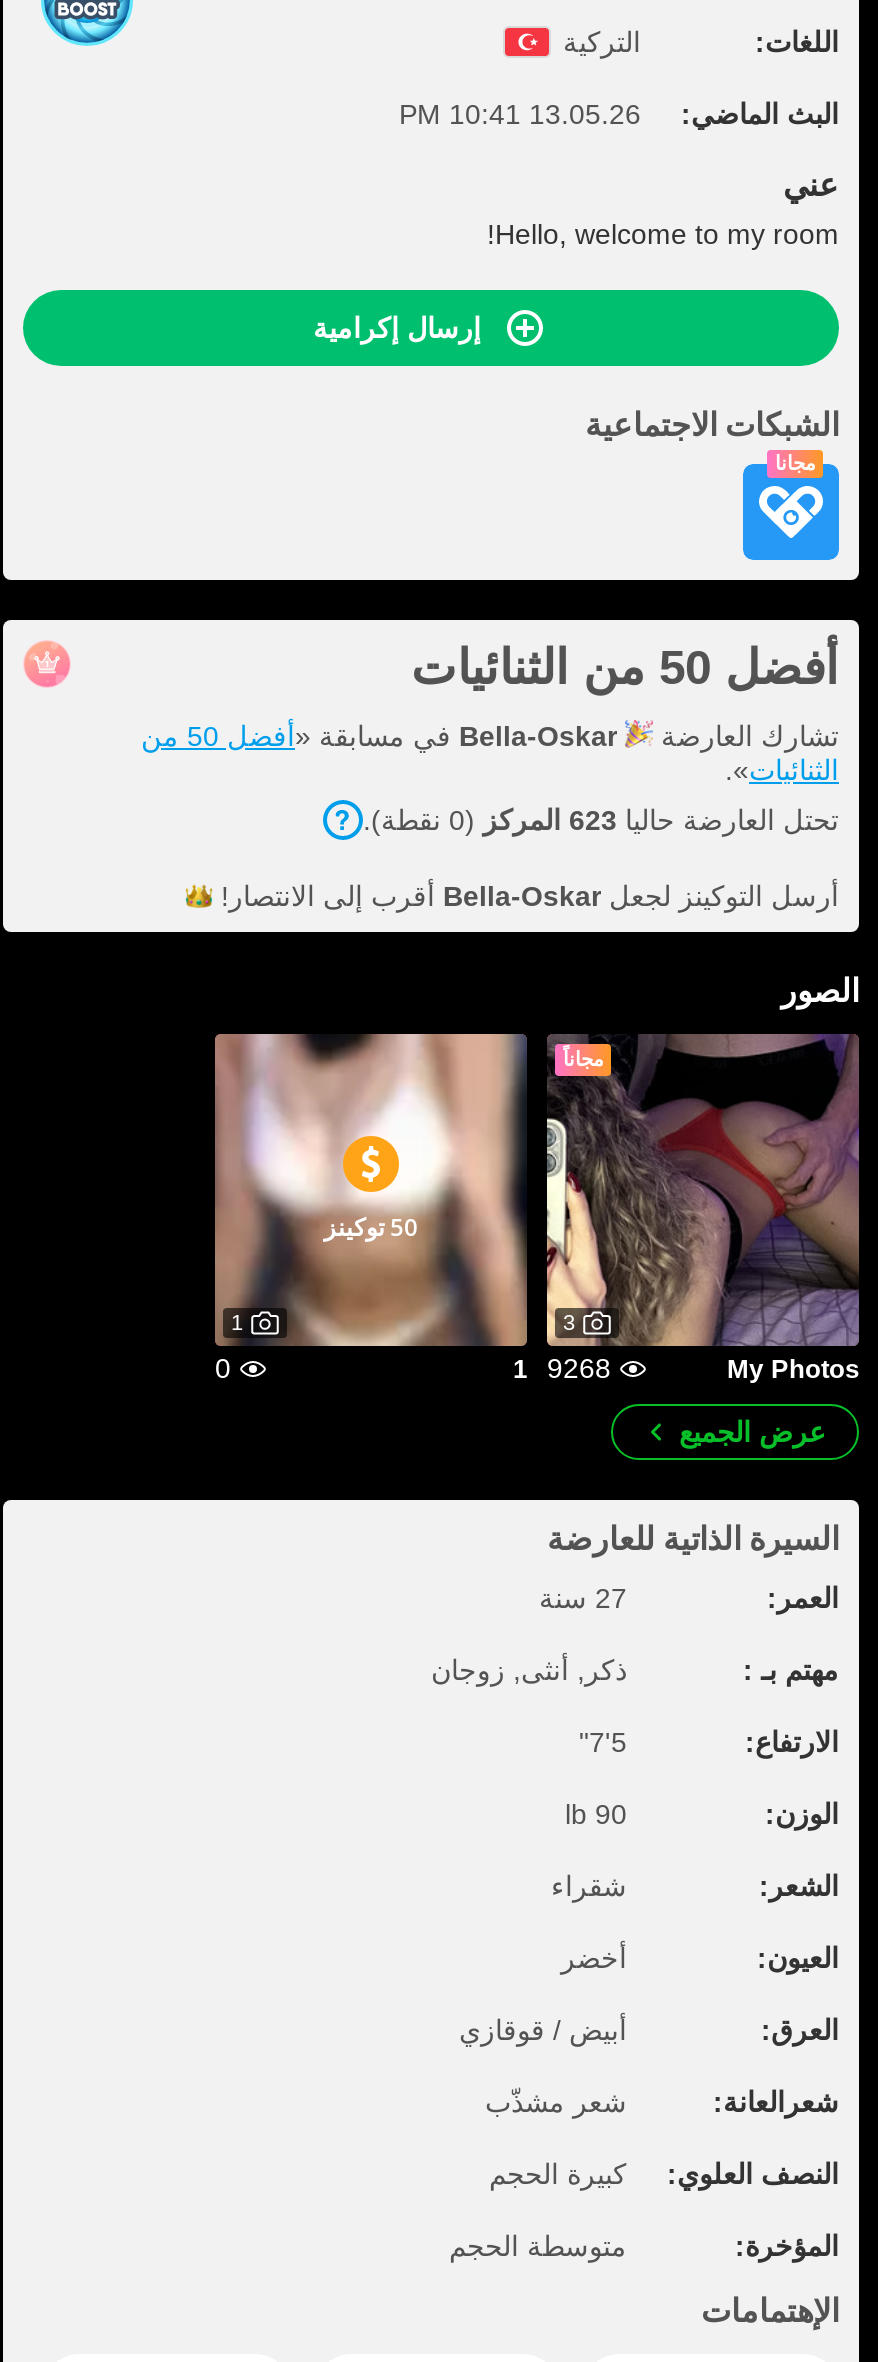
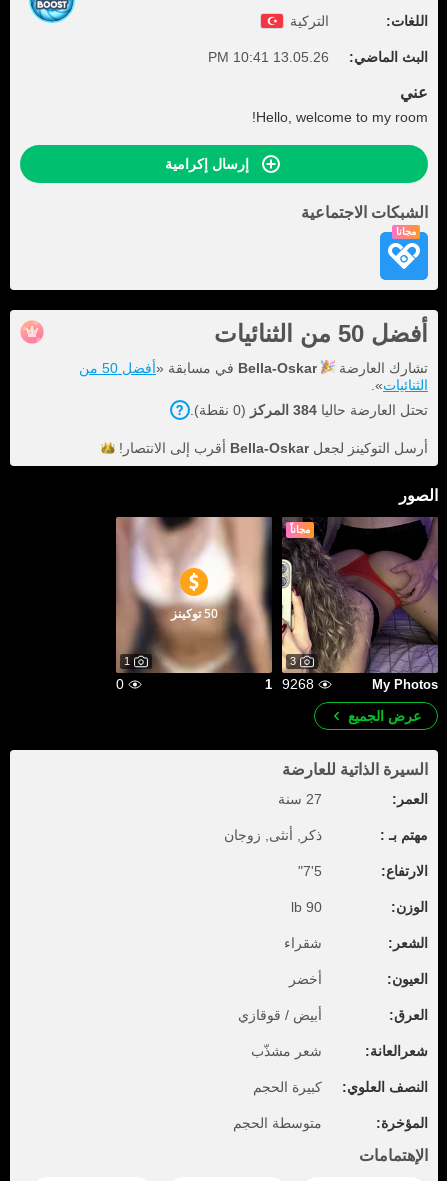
- تحتل العارضة حاليا 623 المركز (0 نقطة).
+ تحتل العارضة حاليا 384 المركز (0 نقطة).
